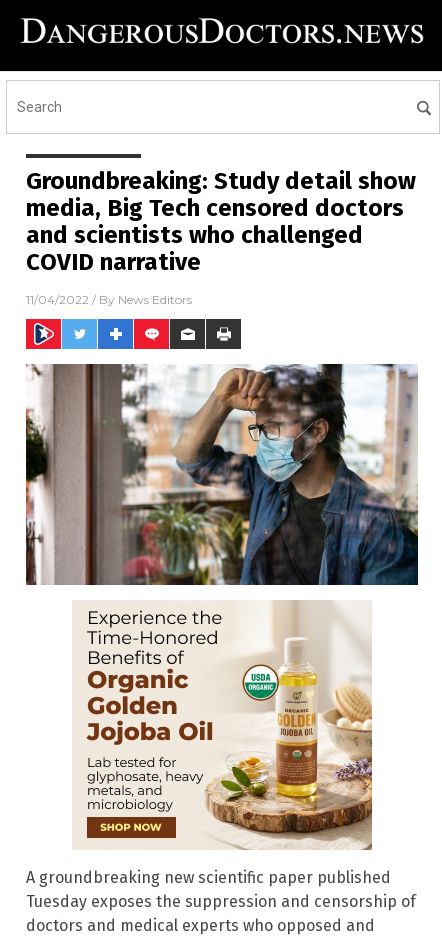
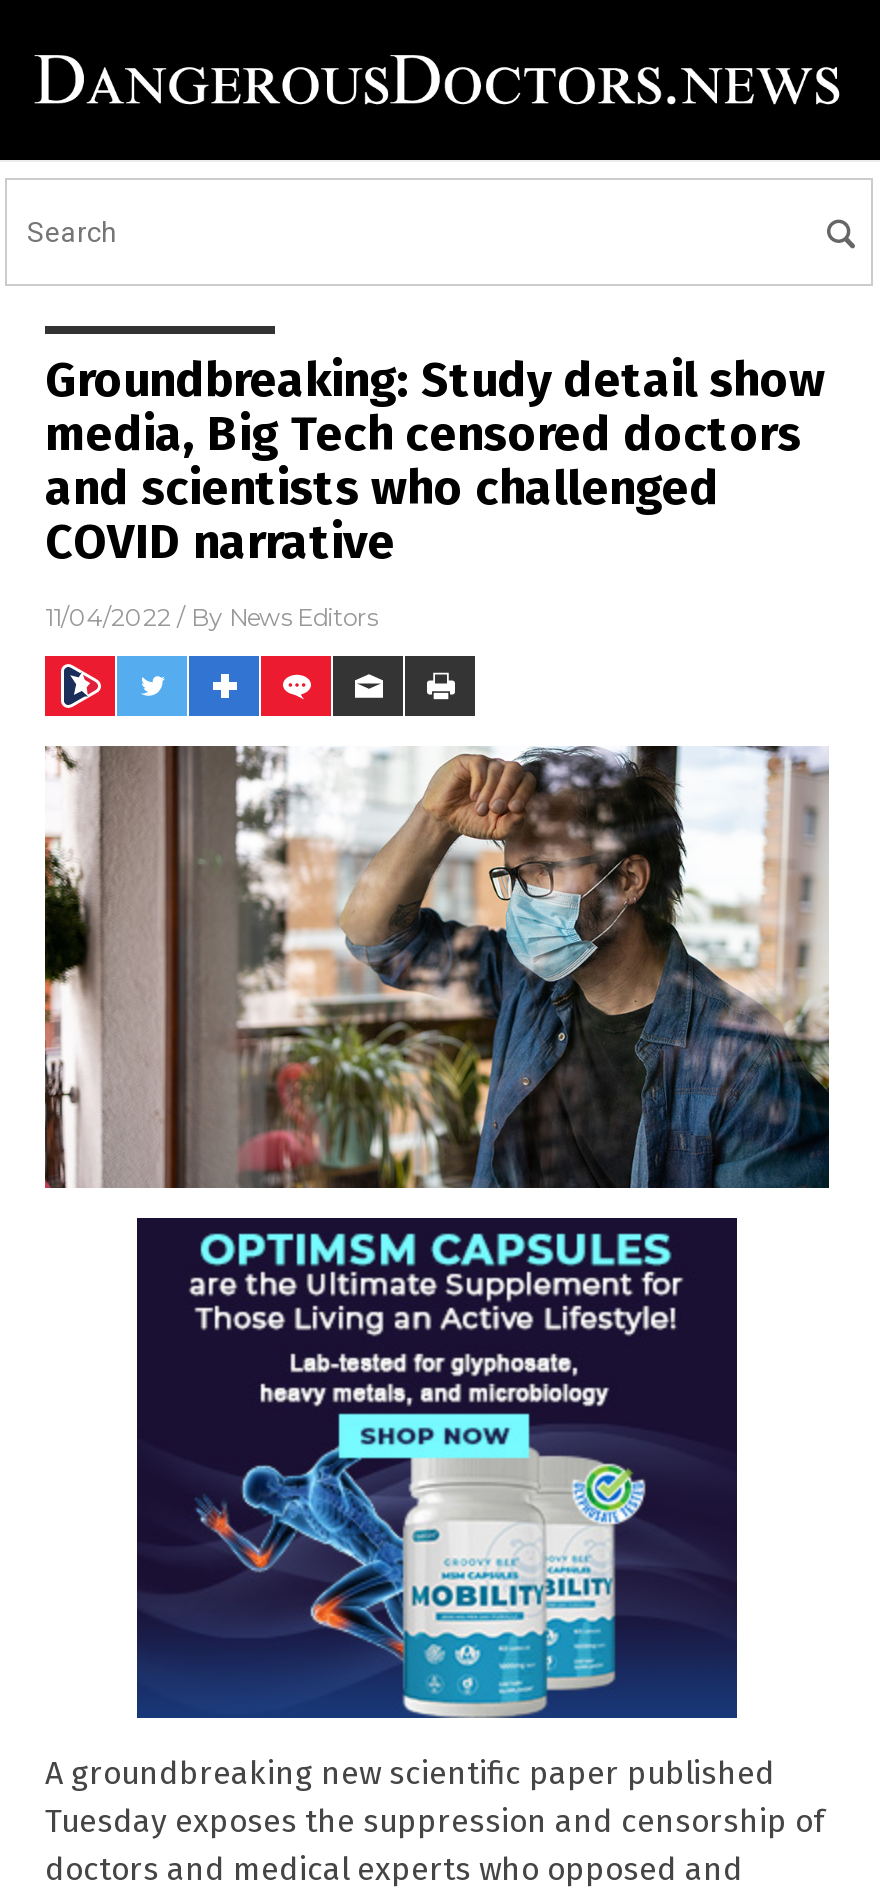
- [image]
+ [image]
